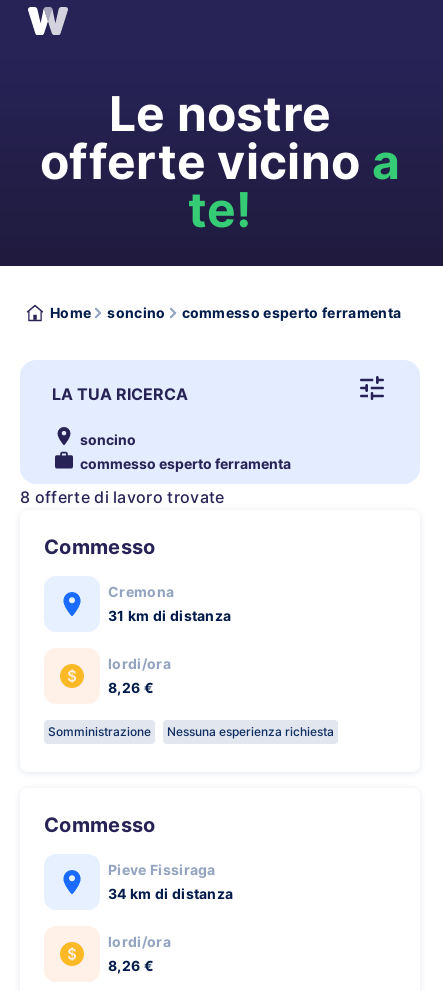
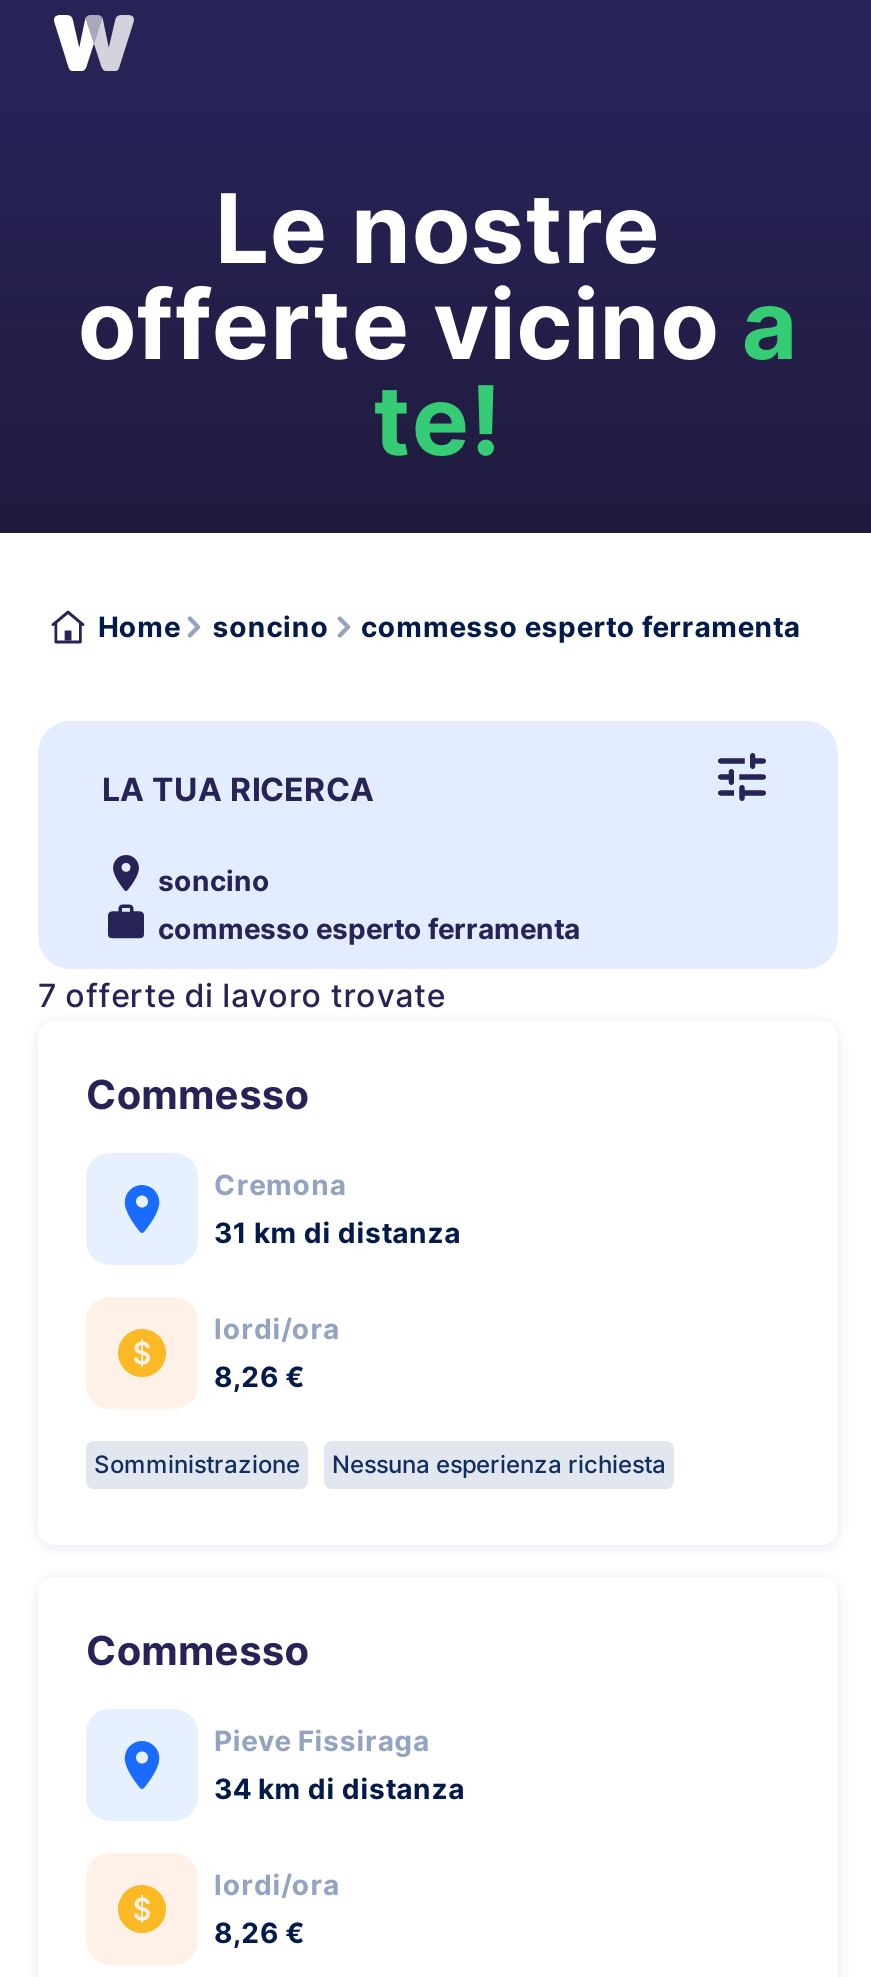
- 8 offerte di lavoro trovate
+ 7 offerte di lavoro trovate
